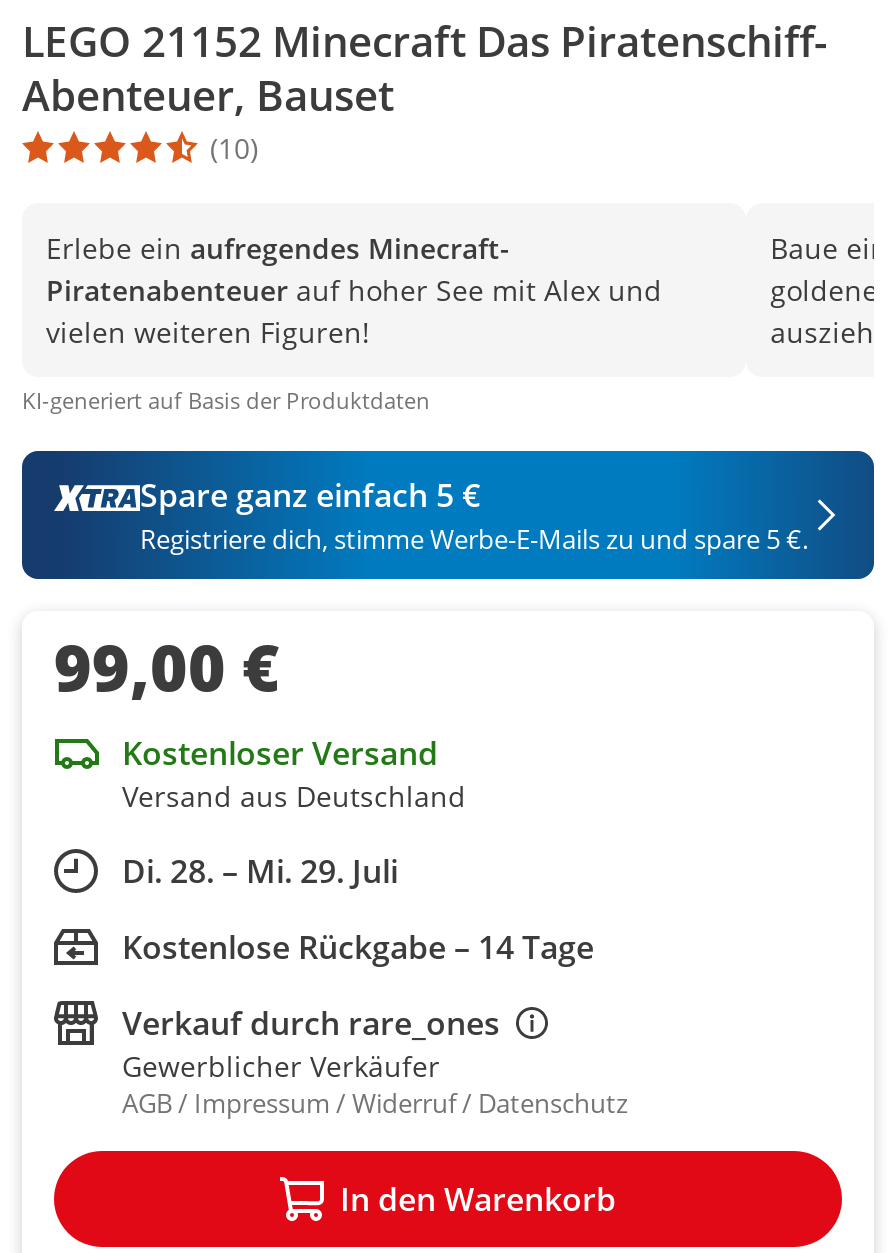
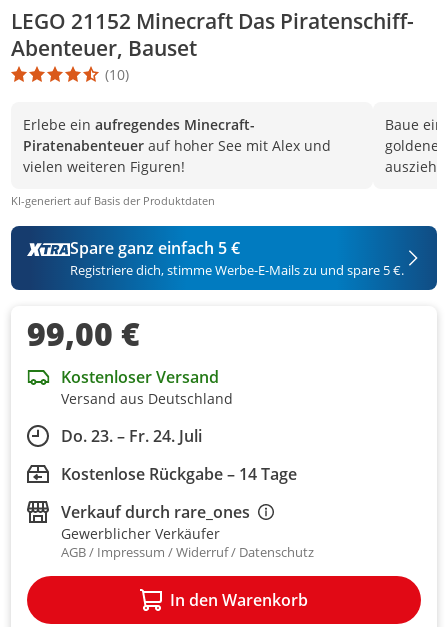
- Di. 28. – Mi. 29. Juli
+ Do. 23. – Fr. 24. Juli
